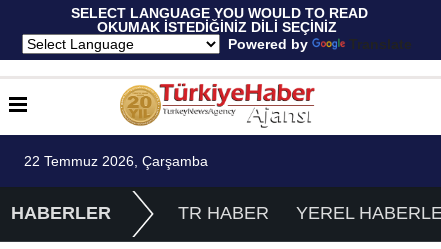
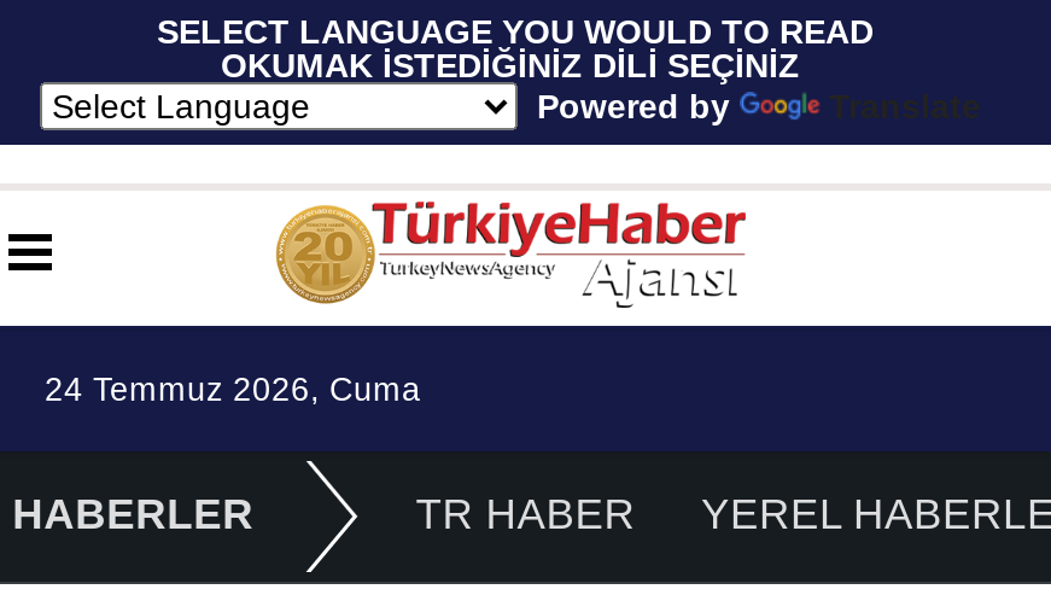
- 22 Temmuz 2026, Çarşamba
+ 24 Temmuz 2026, Cuma
